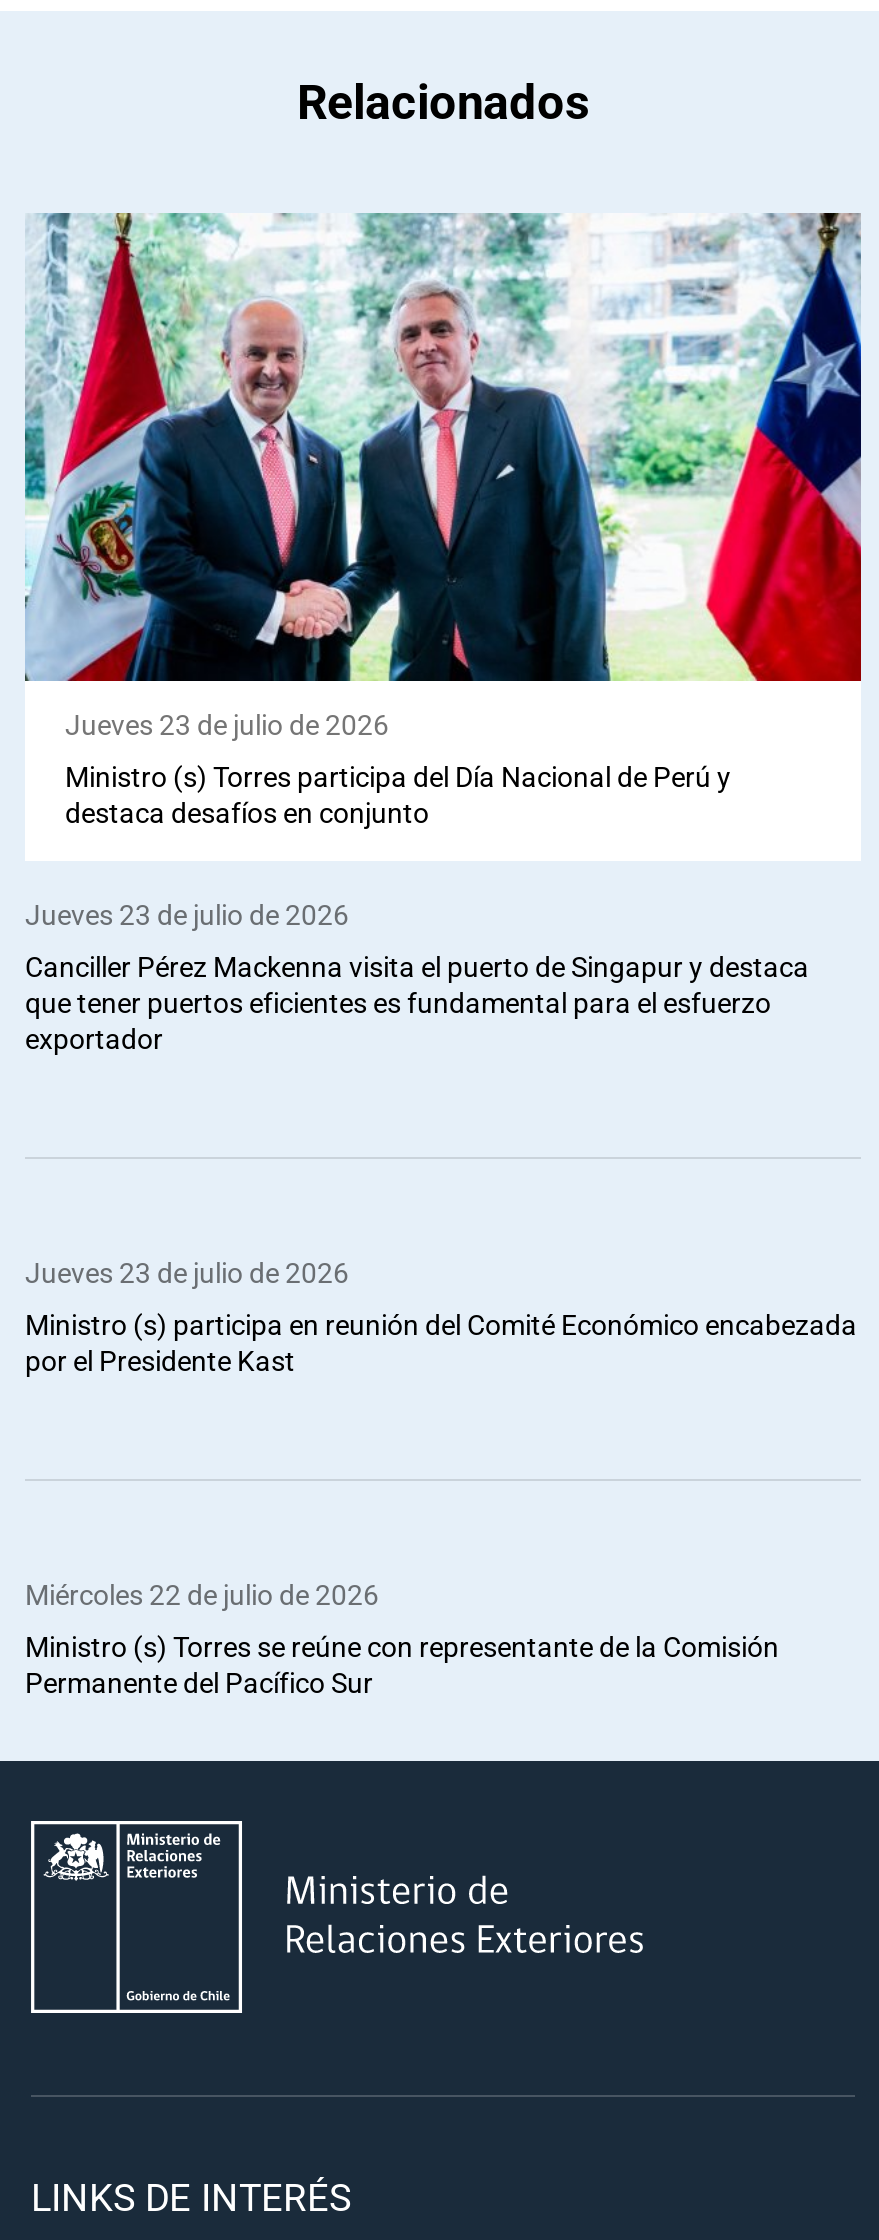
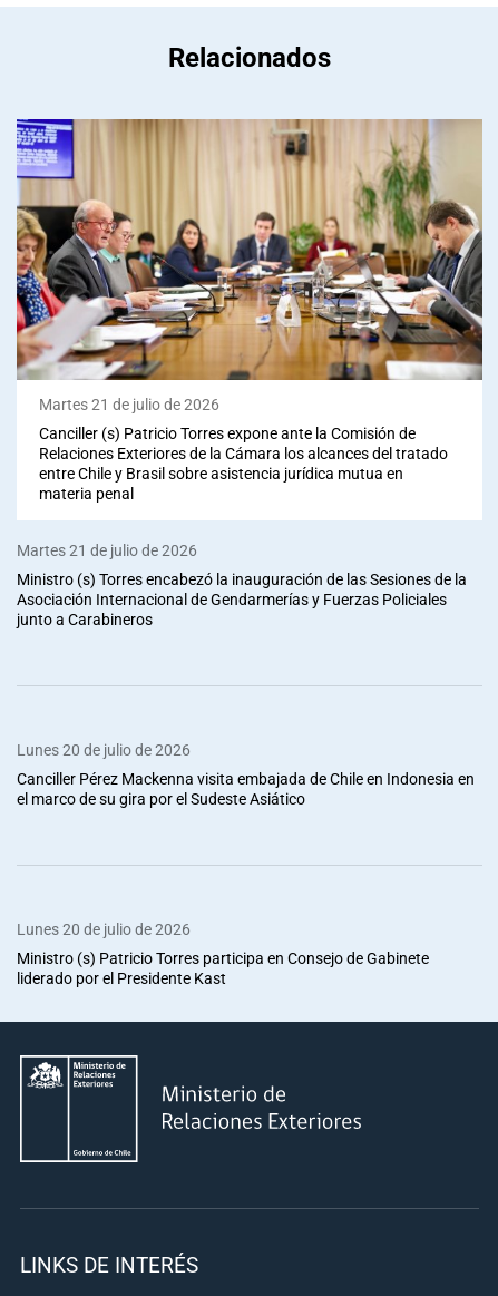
- [image]
- Jueves 23 de julio de 2026
- Ministro (s) Torres participa del Día Nacional de Perú y
- destaca desafíos en conjunto
+ [image]
+ Martes 21 de julio de 2026
+ Canciller (s) Patricio Torres expone ante la Comisión de
+ Relaciones Exteriores de la Cámara los alcances del tratado
+ entre Chile y Brasil sobre asistencia jurídica mutua en
+ materia penal

- Jueves 23 de julio de 2026
- Canciller Pérez Mackenna visita el puerto de Singapur y destaca
- que tener puertos eficientes es fundamental para el esfuerzo
- exportador
+ Martes 21 de julio de 2026
+ Ministro (s) Torres encabezó la inauguración de las Sesiones de la
+ Asociación Internacional de Gendarmerías y Fuerzas Policiales
+ junto a Carabineros

- Jueves 23 de julio de 2026
- Ministro (s) participa en reunión del Comité Económico encabezada
- por el Presidente Kast
+ Lunes 20 de julio de 2026
+ Canciller Pérez Mackenna visita embajada de Chile en Indonesia en
+ el marco de su gira por el Sudeste Asiático

- Miércoles 22 de julio de 2026
- Ministro (s) Torres se reúne con representante de la Comisión
- Permanente del Pacífico Sur
+ Lunes 20 de julio de 2026
+ Ministro (s) Patricio Torres participa en Consejo de Gabinete
+ liderado por el Presidente Kast
